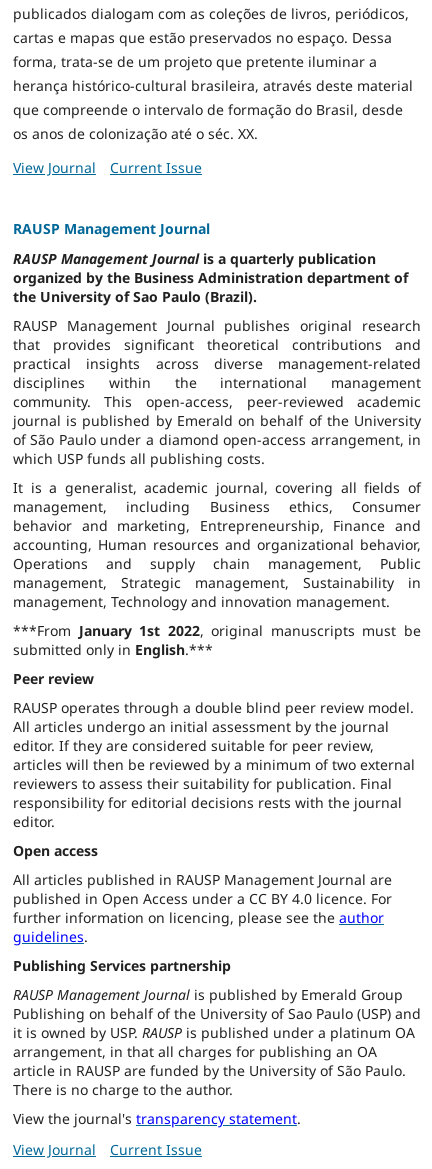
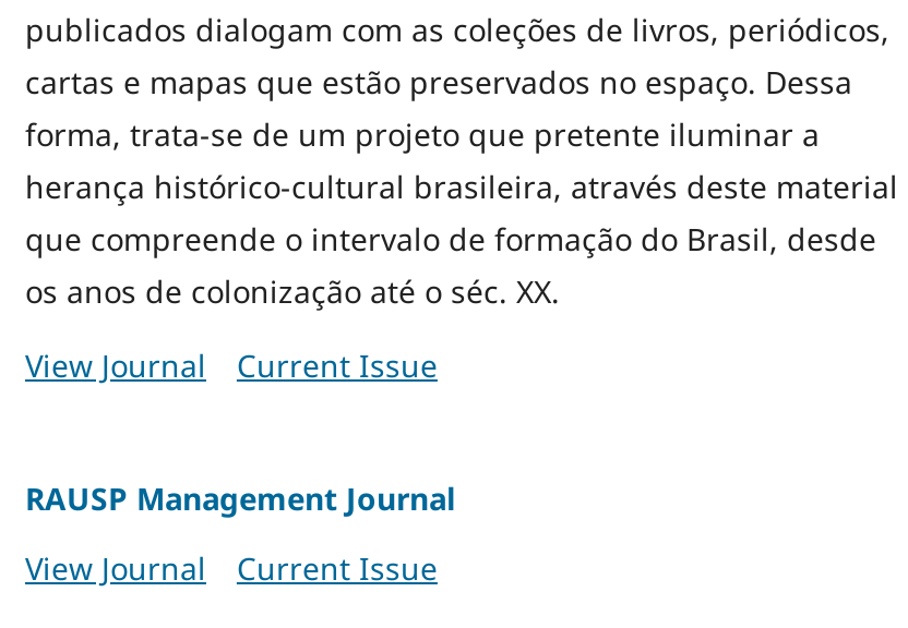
- RAUSP Management Journal is a quarterly publication
- organized by the Business Administration department of
- the University of Sao Paulo (Brazil).
- RAUSP Management Journal publishes original research
- that provides significant theoretical contributions and
- practical insights across diverse management-related
- disciplines within the international management
- community. This open-access, peer-reviewed academic
- journal is published by Emerald on behalf of the University
- of São Paulo under a diamond open-access arrangement, in
- which USP funds all publishing costs.
- It is a generalist, academic journal, covering all fields of
- management, including Business ethics, Consumer
- behavior and marketing, Entrepreneurship, Finance and
- accounting, Human resources and organizational behavior,
- Operations and supply chain management, Public
- management, Strategic management, Sustainability in
- management, Technology and innovation management.
- ***From January 1st 2022, original manuscripts must be
- submitted only in English.***
- Peer review
- RAUSP operates through a double blind peer review model.
- All articles undergo an initial assessment by the journal
- editor. If they are considered suitable for peer review,
- articles will then be reviewed by a minimum of two external
- reviewers to assess their suitability for publication. Final
- responsibility for editorial decisions rests with the journal
- editor.
- Open access
- All articles published in RAUSP Management Journal are
- published in Open Access under a CC BY 4.0 licence. For
- further information on licencing, please see the author
- guidelines.
- Publishing Services partnership
- RAUSP Management Journal is published by Emerald Group
- Publishing on behalf of the University of Sao Paulo (USP) and
- it is owned by USP. RAUSP is published under a platinum OA
- arrangement, in that all charges for publishing an OA
- article in RAUSP are funded by the University of São Paulo.
- There is no charge to the author.
- View the journal's transparency statement.
